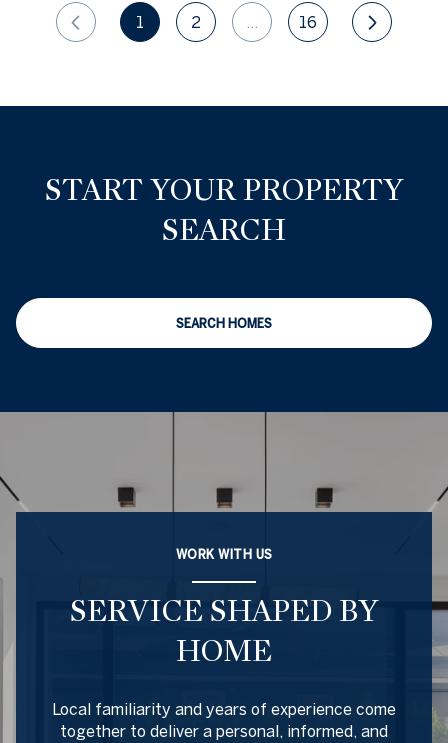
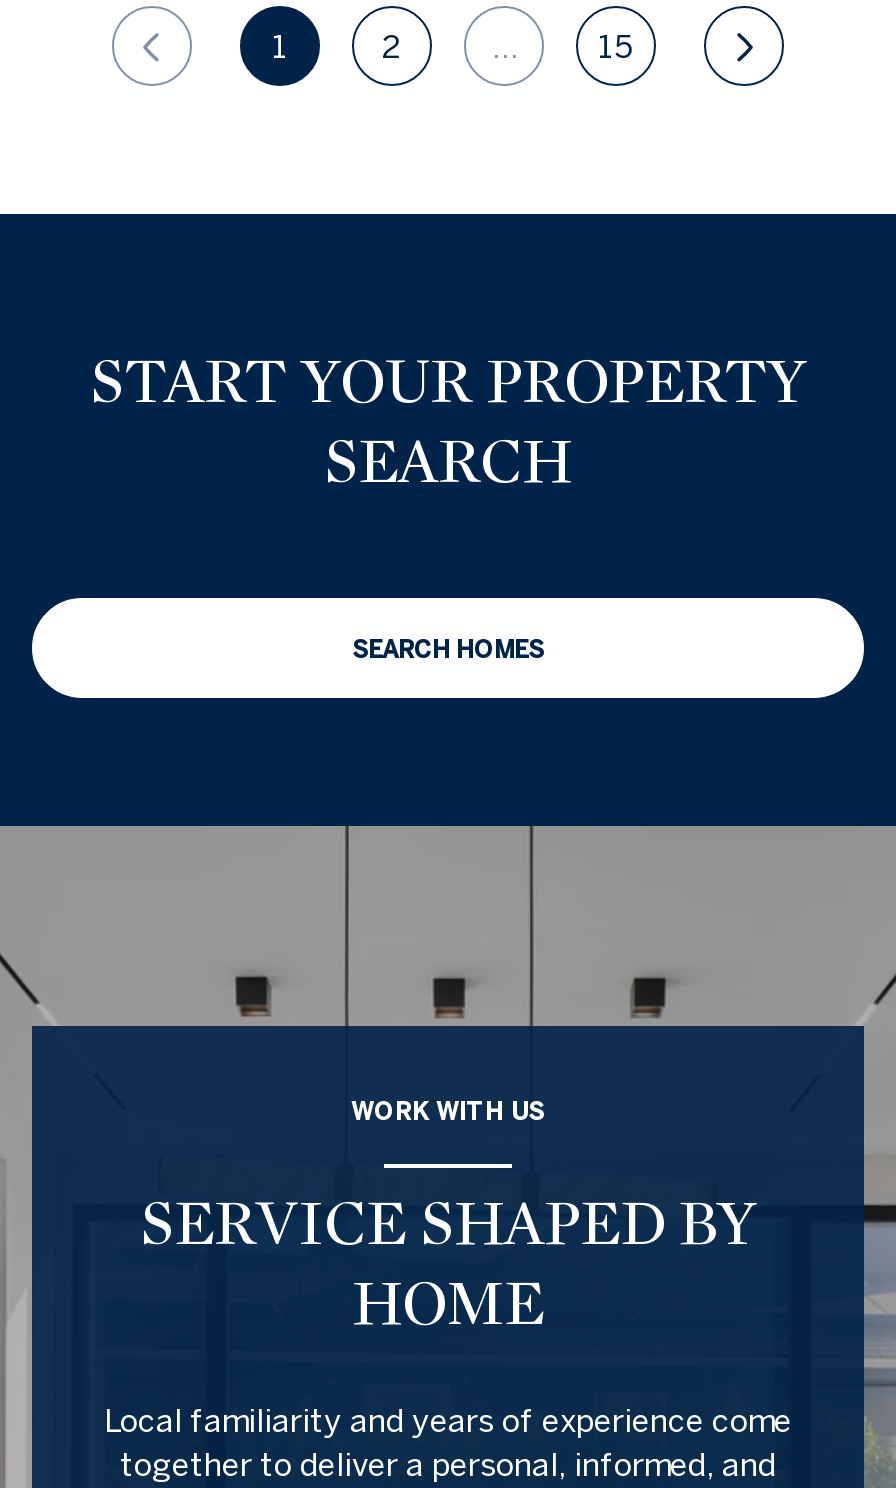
- 16
+ 15
